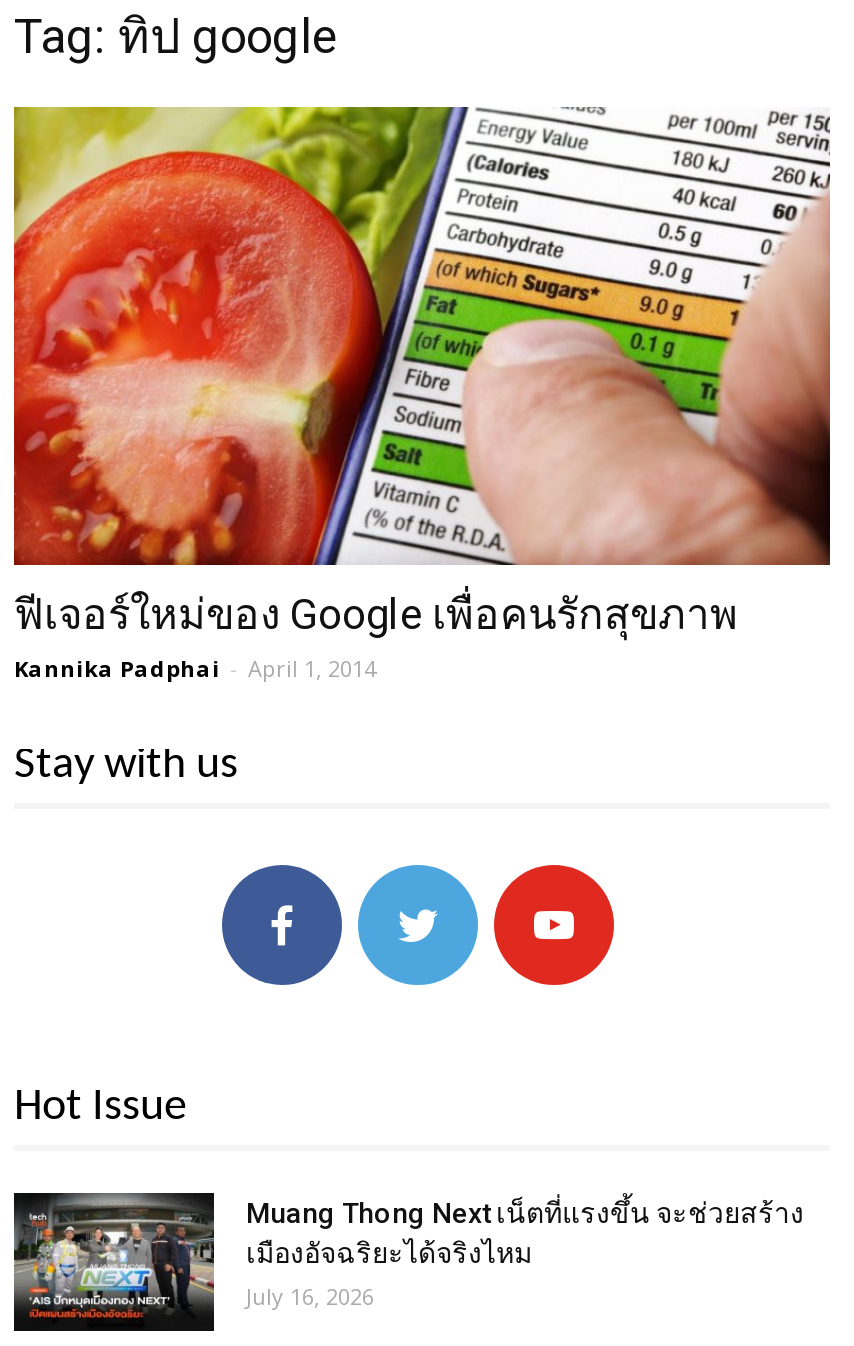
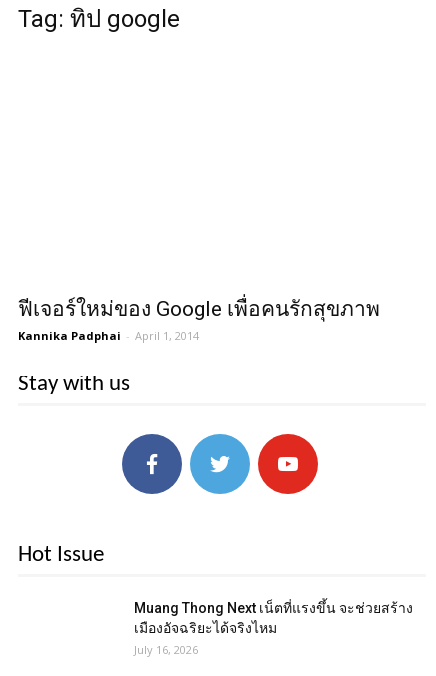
- [image]

- [image]
